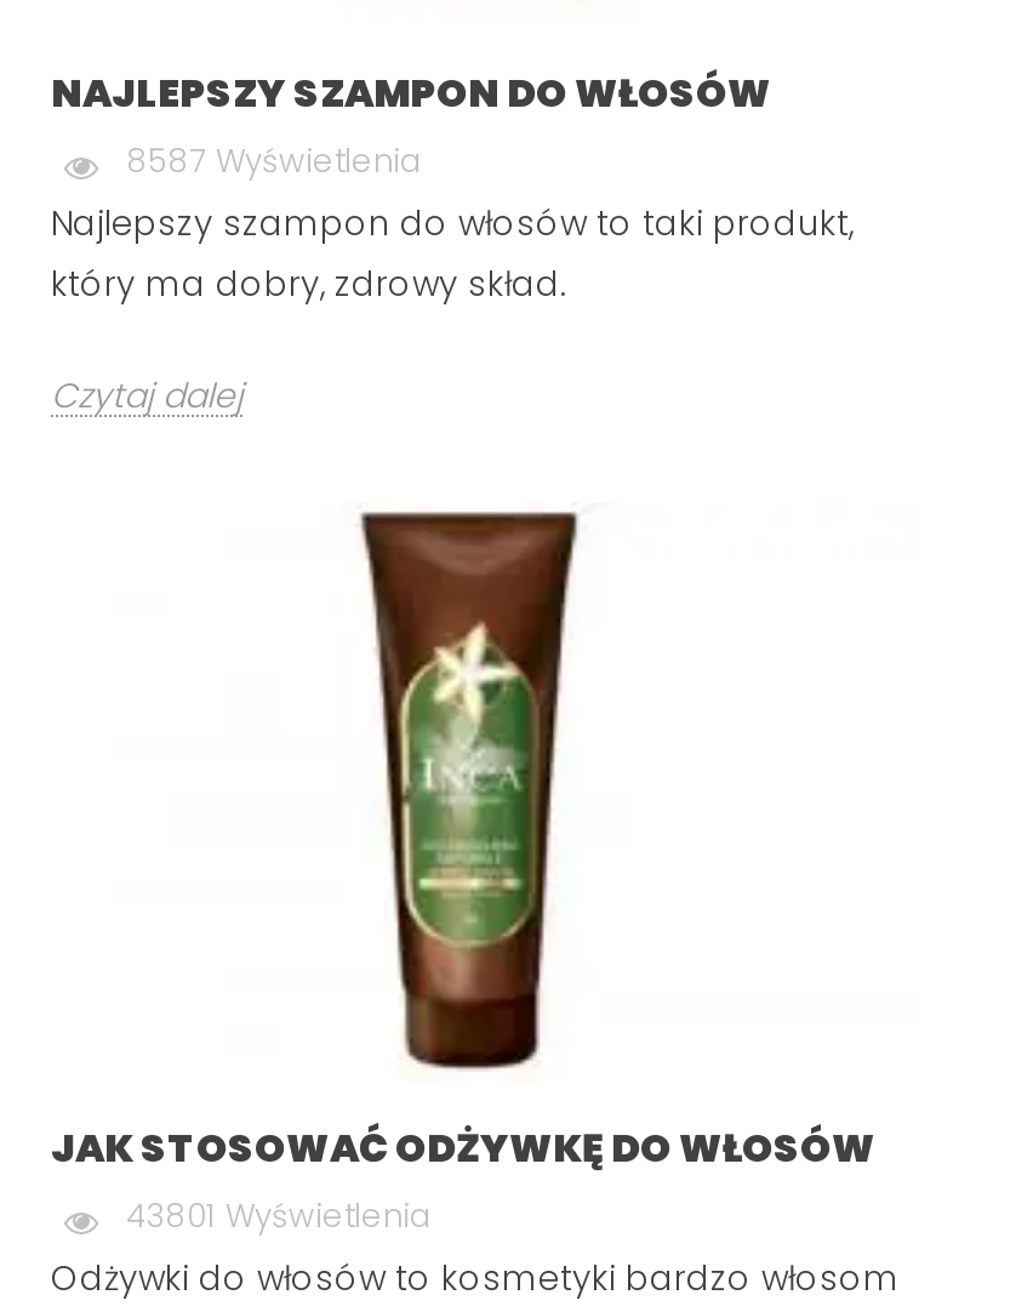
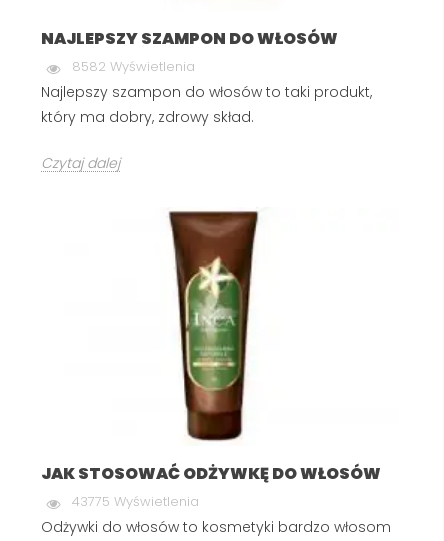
- 8587 Wyświetlenia
+ 8582 Wyświetlenia

- 43801 Wyświetlenia
+ 43775 Wyświetlenia
